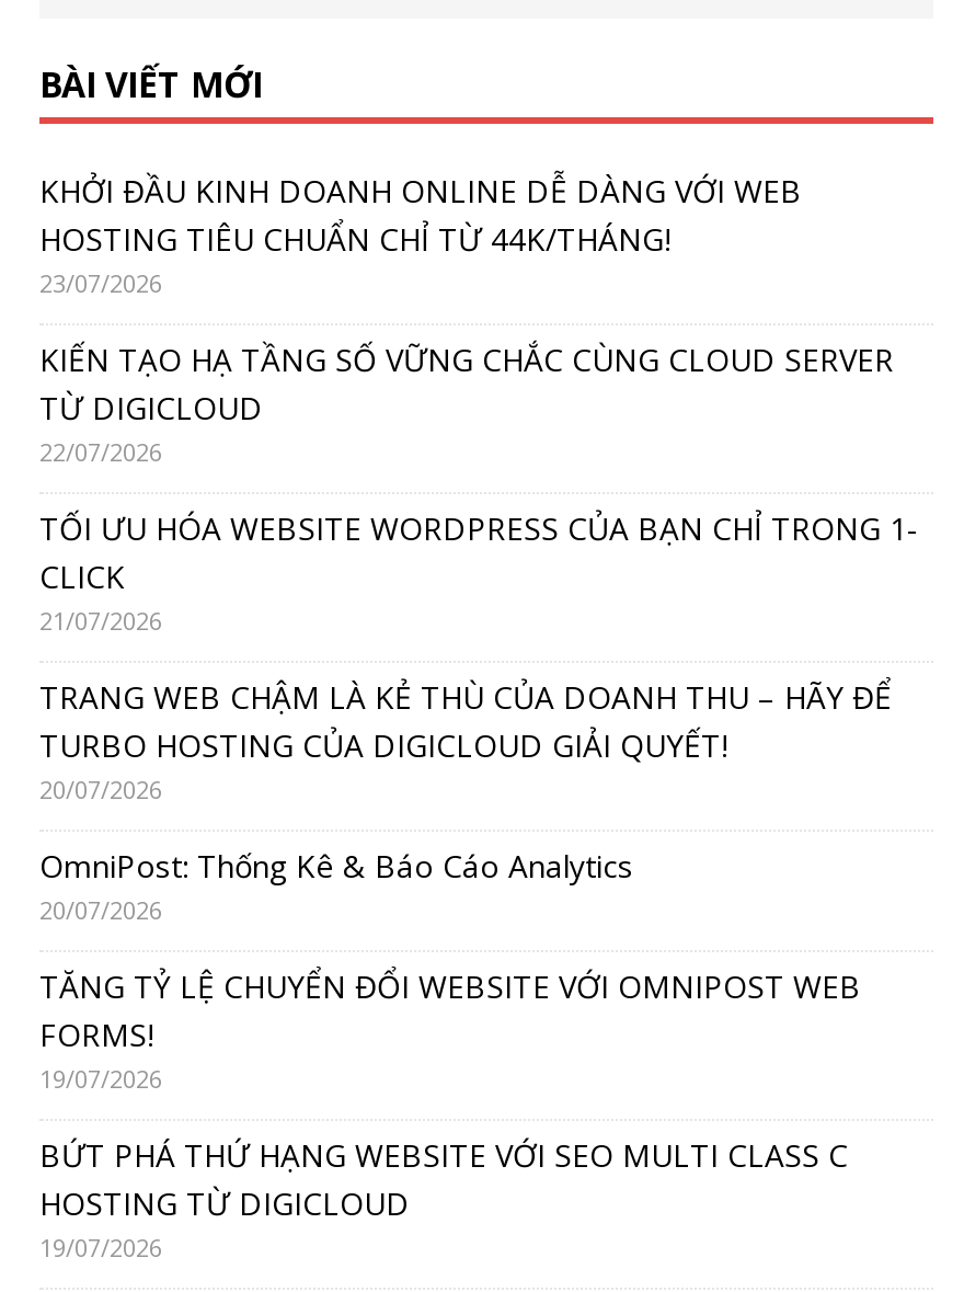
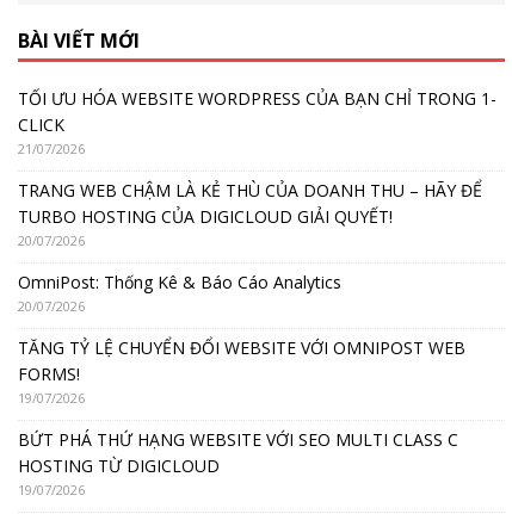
- KHỞI ĐẦU KINH DOANH ONLINE DỄ DÀNG VỚI WEB
- HOSTING TIÊU CHUẨN CHỈ TỪ 44K/THÁNG!
- 23/07/2026
- KIẾN TẠO HẠ TẦNG SỐ VỮNG CHẮC CÙNG CLOUD SERVER
- TỪ DIGICLOUD
- 22/07/2026
